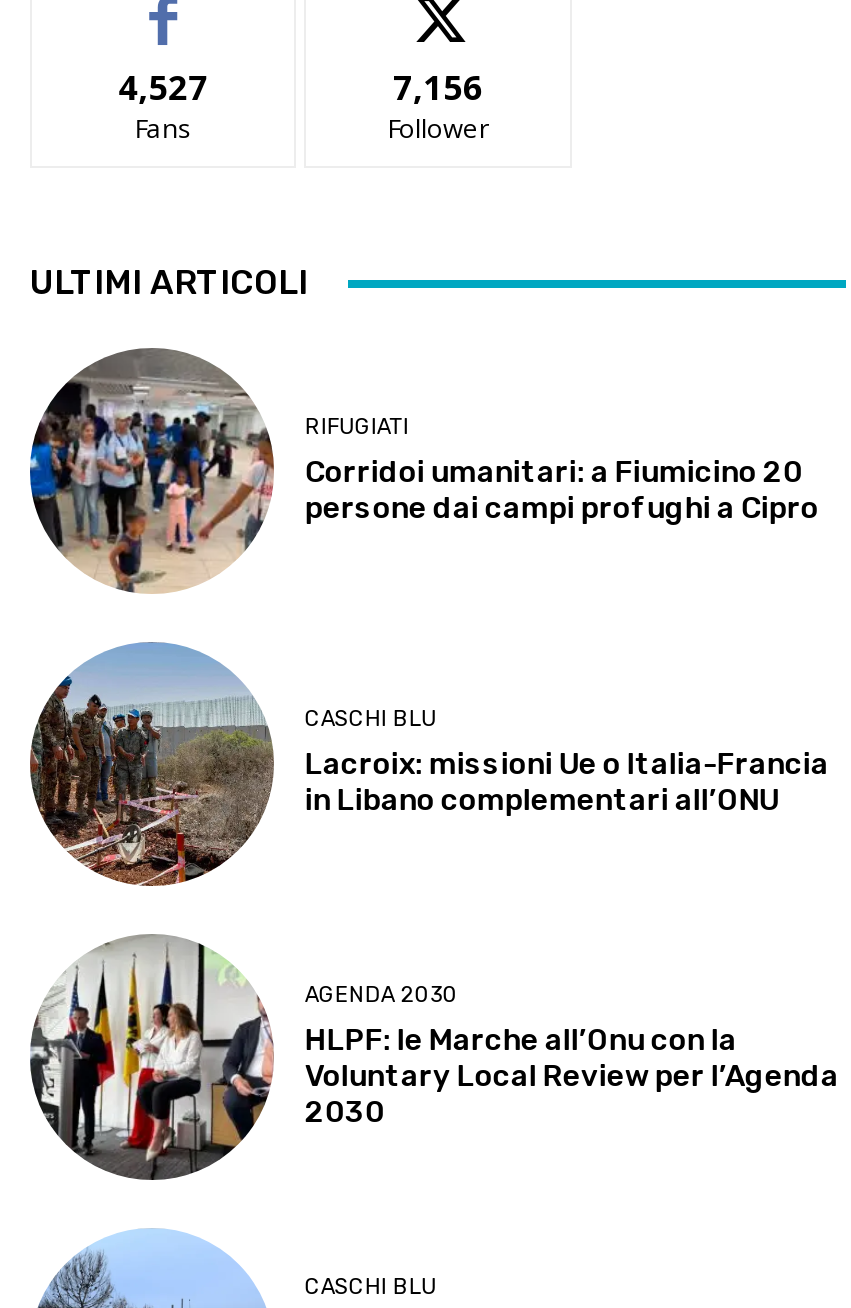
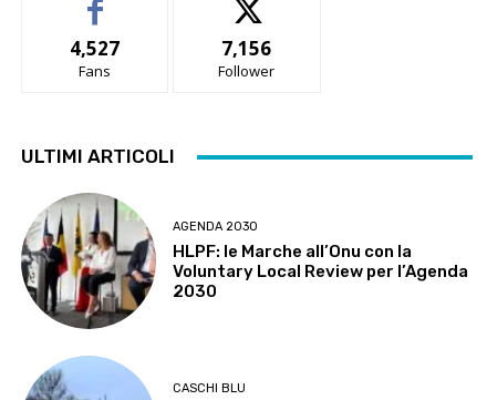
- [image]
- RIFUGIATI
- Corridoi umanitari: a Fiumicino 20
- persone dai campi profughi a Cipro

- [image]
- CASCHI BLU
- Lacroix: missioni Ue o Italia-Francia
- in Libano complementari all’ONU
